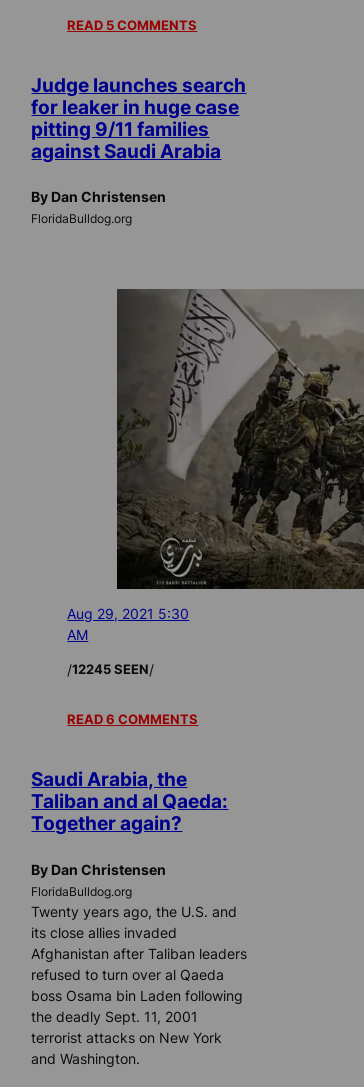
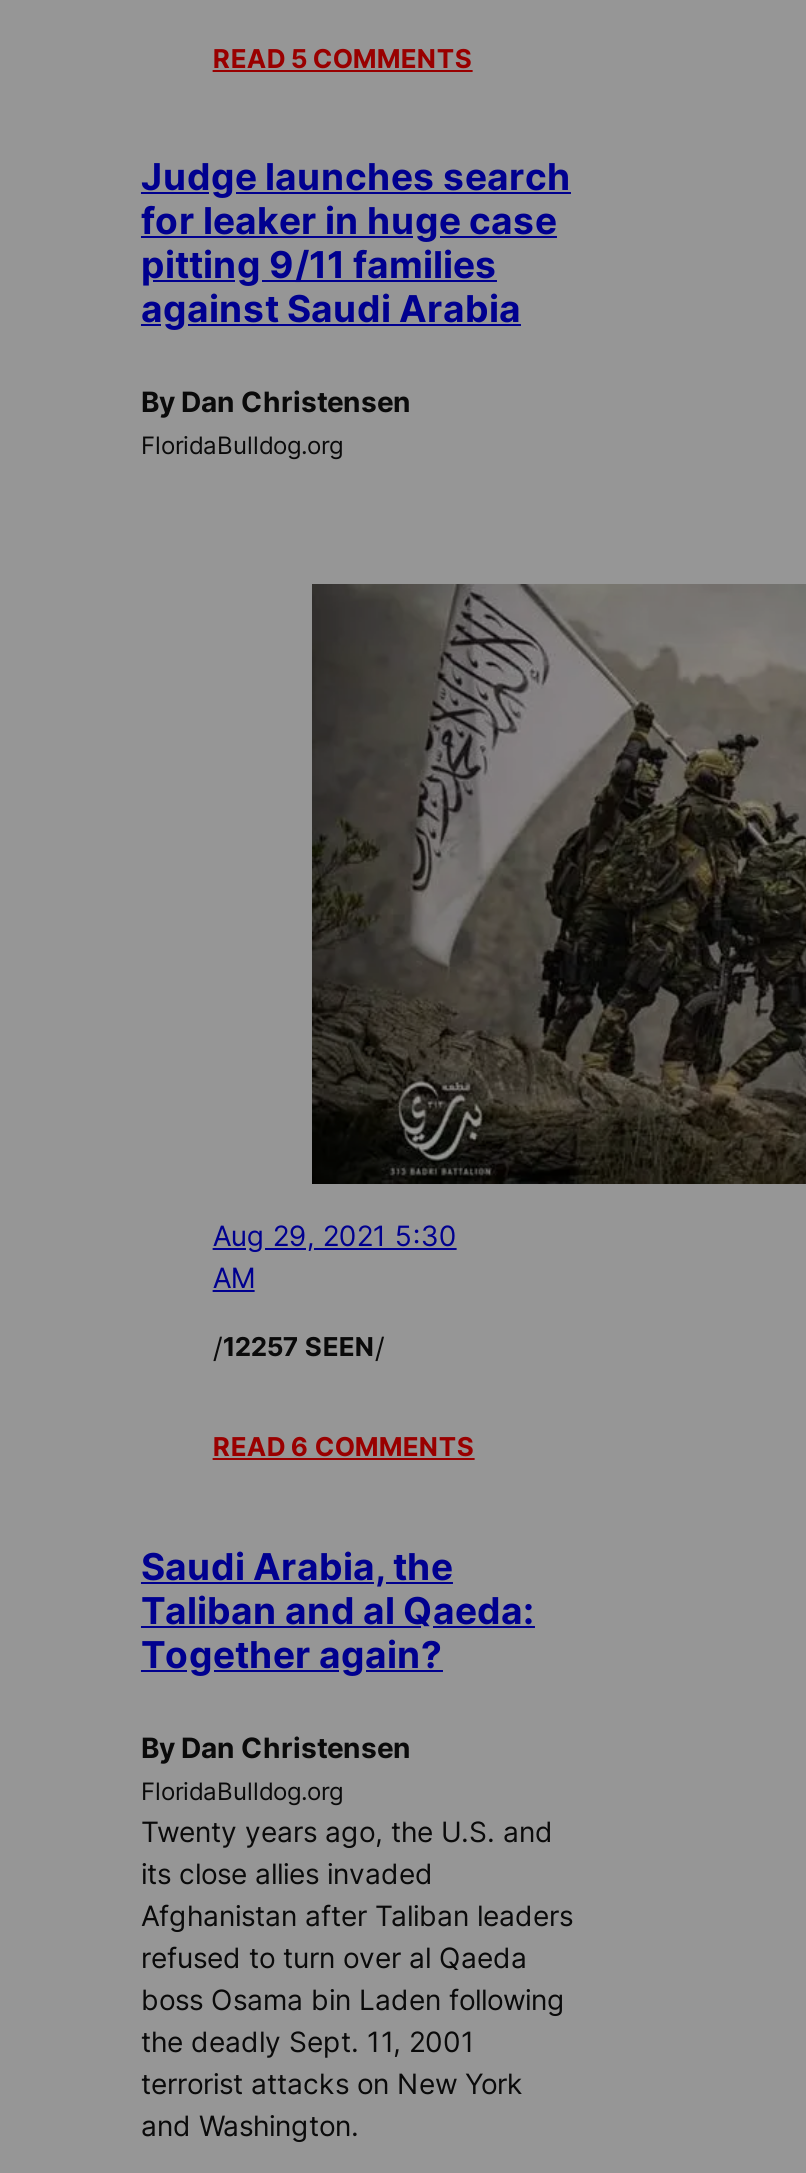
- /12245 SEEN/
+ /12257 SEEN/
